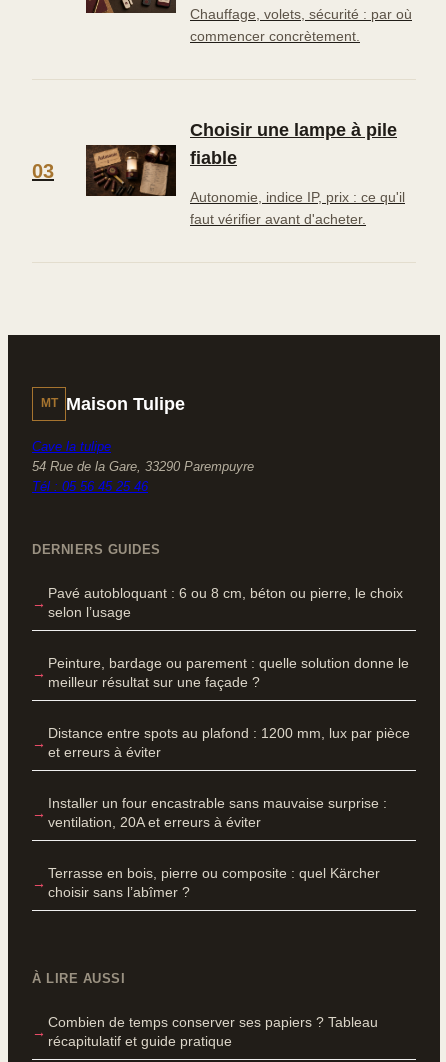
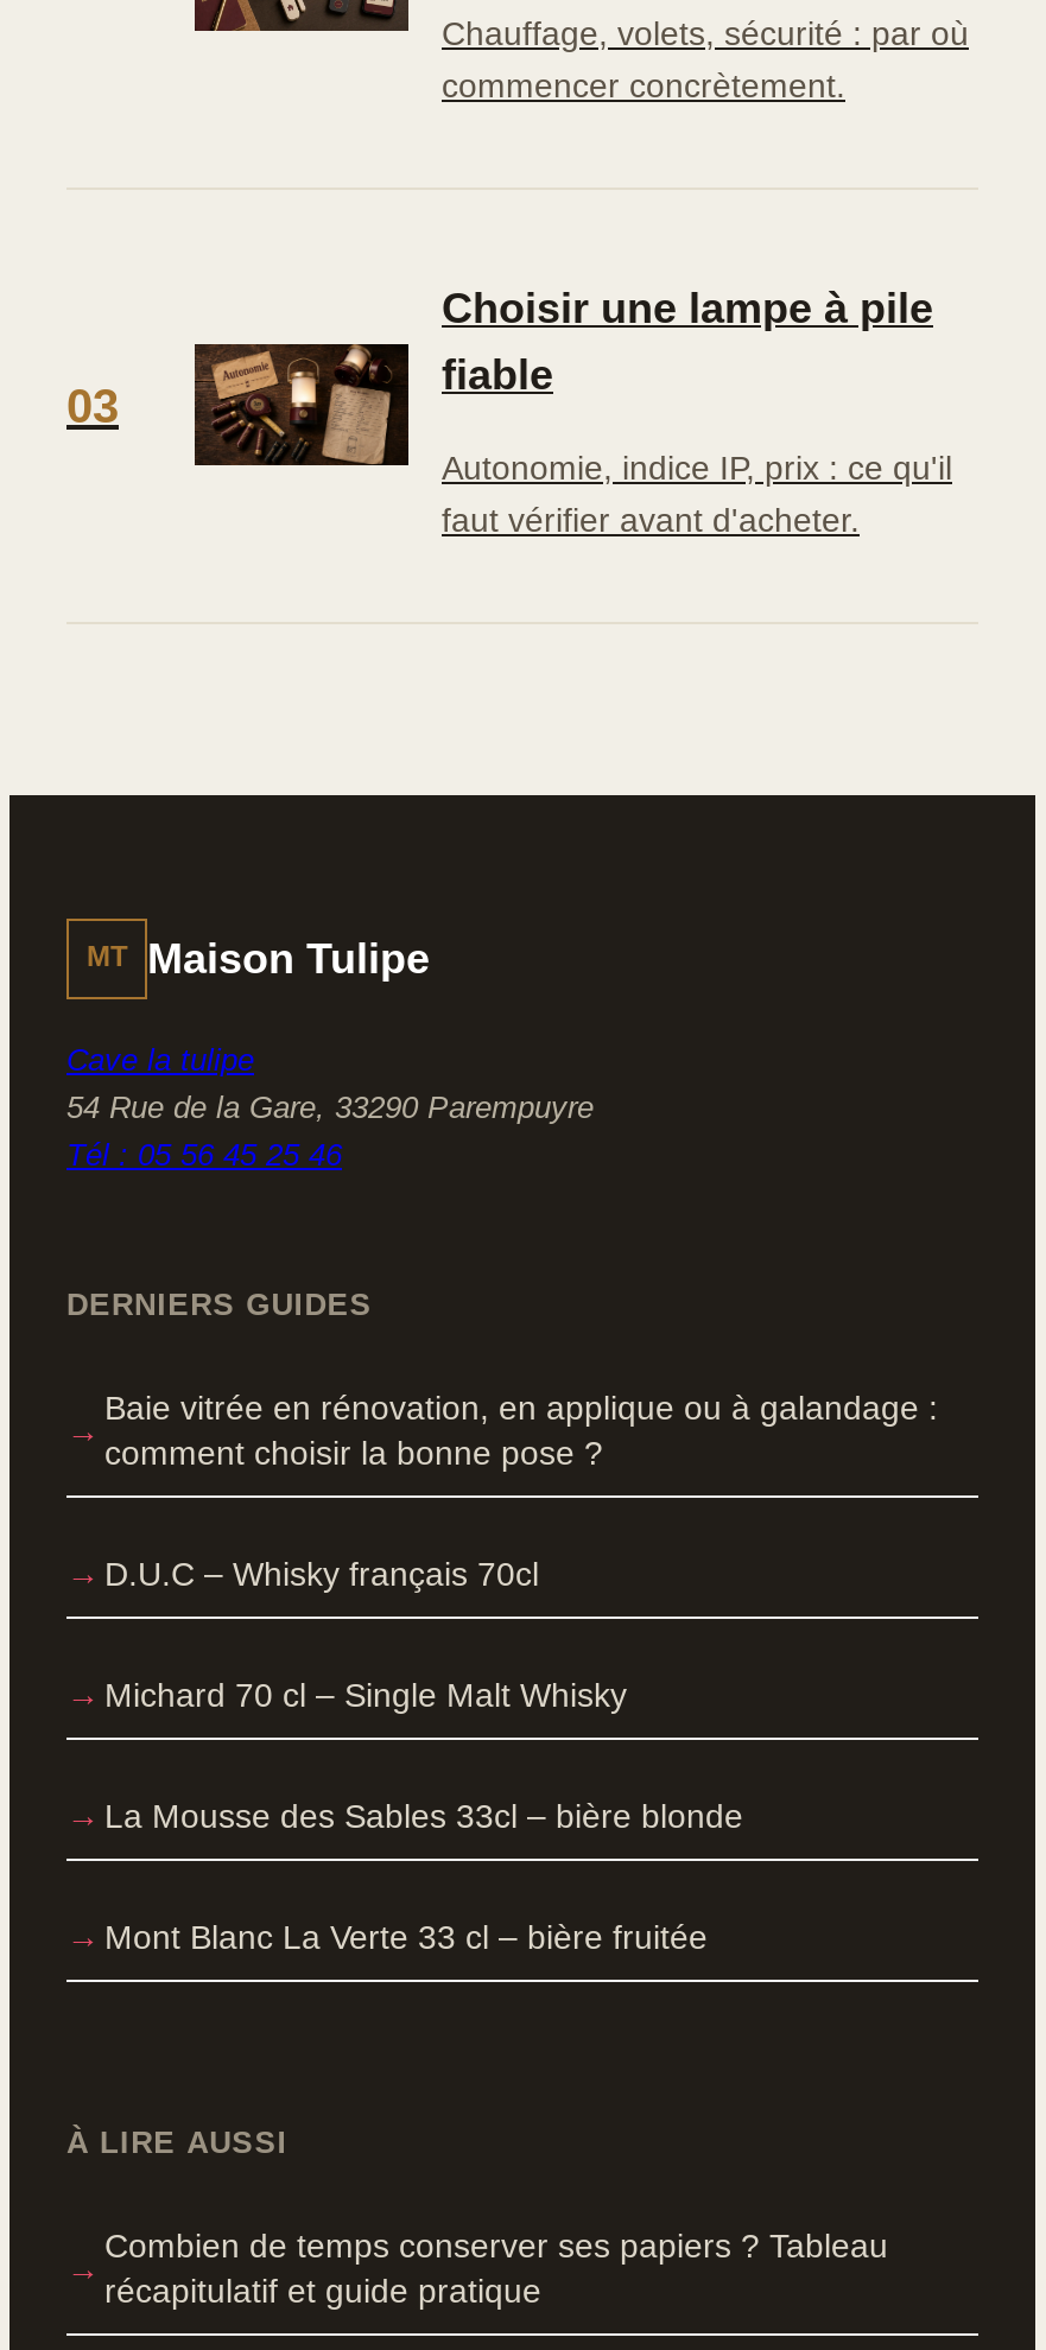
- Pavé autobloquant : 6 ou 8 cm, béton ou pierre, le choix
- selon l’usage
+ Baie vitrée en rénovation, en applique ou à galandage :
+ comment choisir la bonne pose ?

- Peinture, bardage ou parement : quelle solution donne le
- meilleur résultat sur une façade ?
+ D.U.C – Whisky français 70cl

- Distance entre spots au plafond : 1200 mm, lux par pièce
- et erreurs à éviter
+ Michard 70 cl – Single Malt Whisky

- Installer un four encastrable sans mauvaise surprise :
- ventilation, 20A et erreurs à éviter
+ La Mousse des Sables 33cl – bière blonde

- Terrasse en bois, pierre ou composite : quel Kärcher
- choisir sans l’abîmer ?
+ Mont Blanc La Verte 33 cl – bière fruitée
